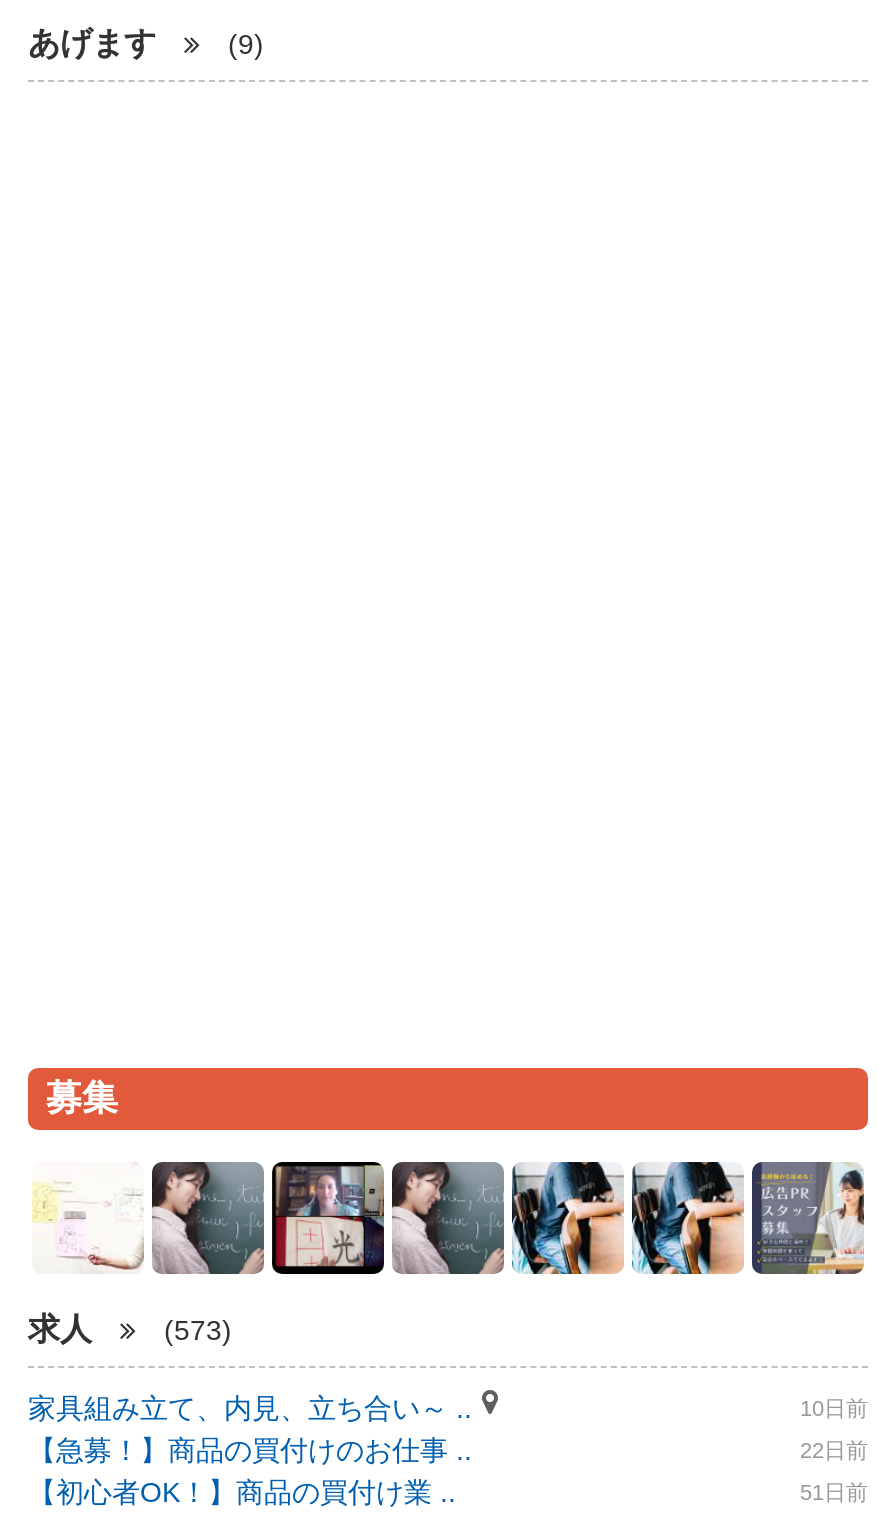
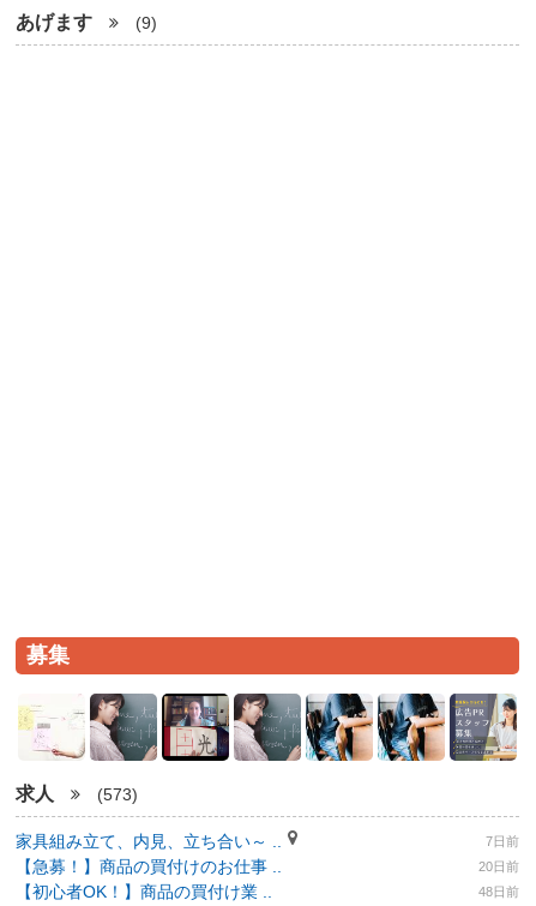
- 10日前
+ 7日前

- 22日前
+ 20日前

- 51日前
+ 48日前
